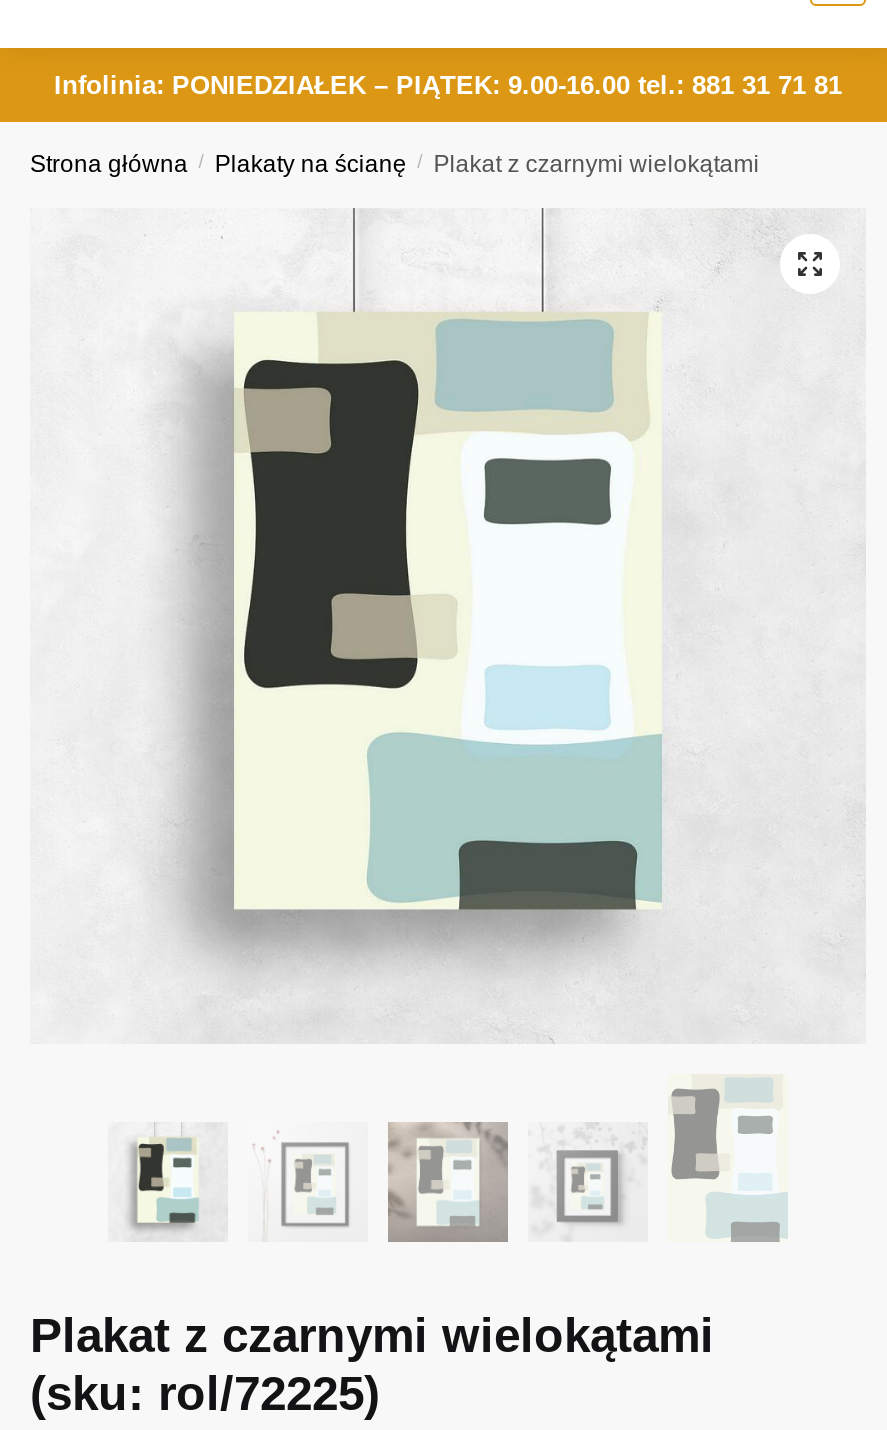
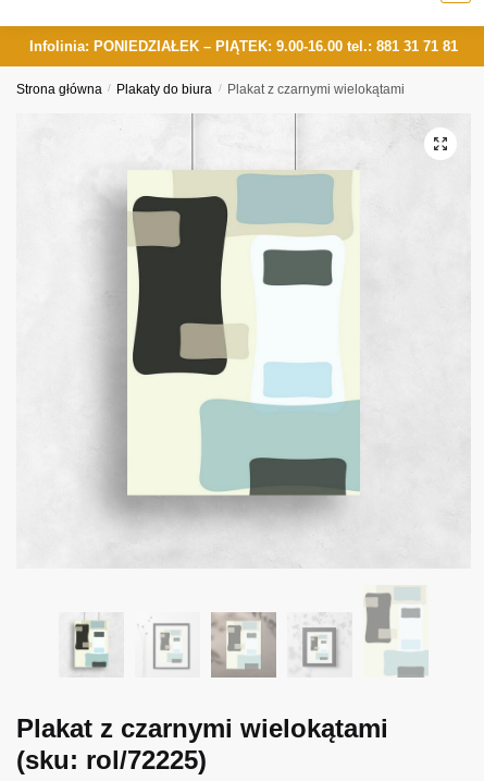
- Strona główna / Plakaty na ścianę / Plakat z czarnymi wielokątami
+ Strona główna / Plakaty do biura / Plakat z czarnymi wielokątami
